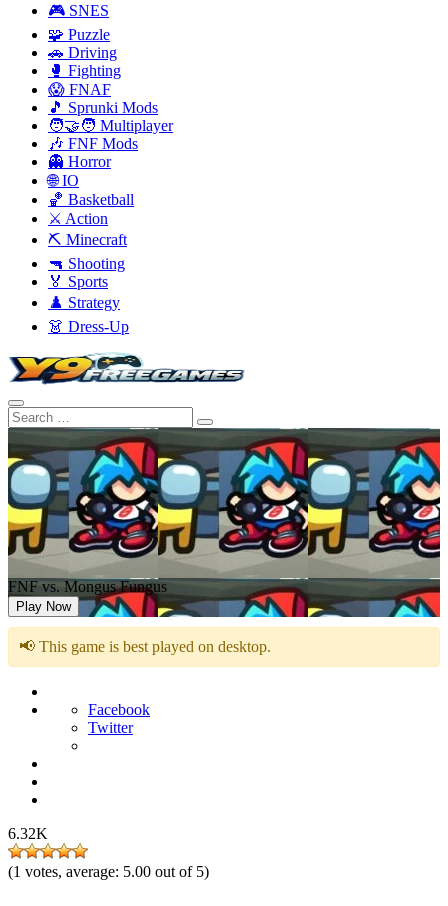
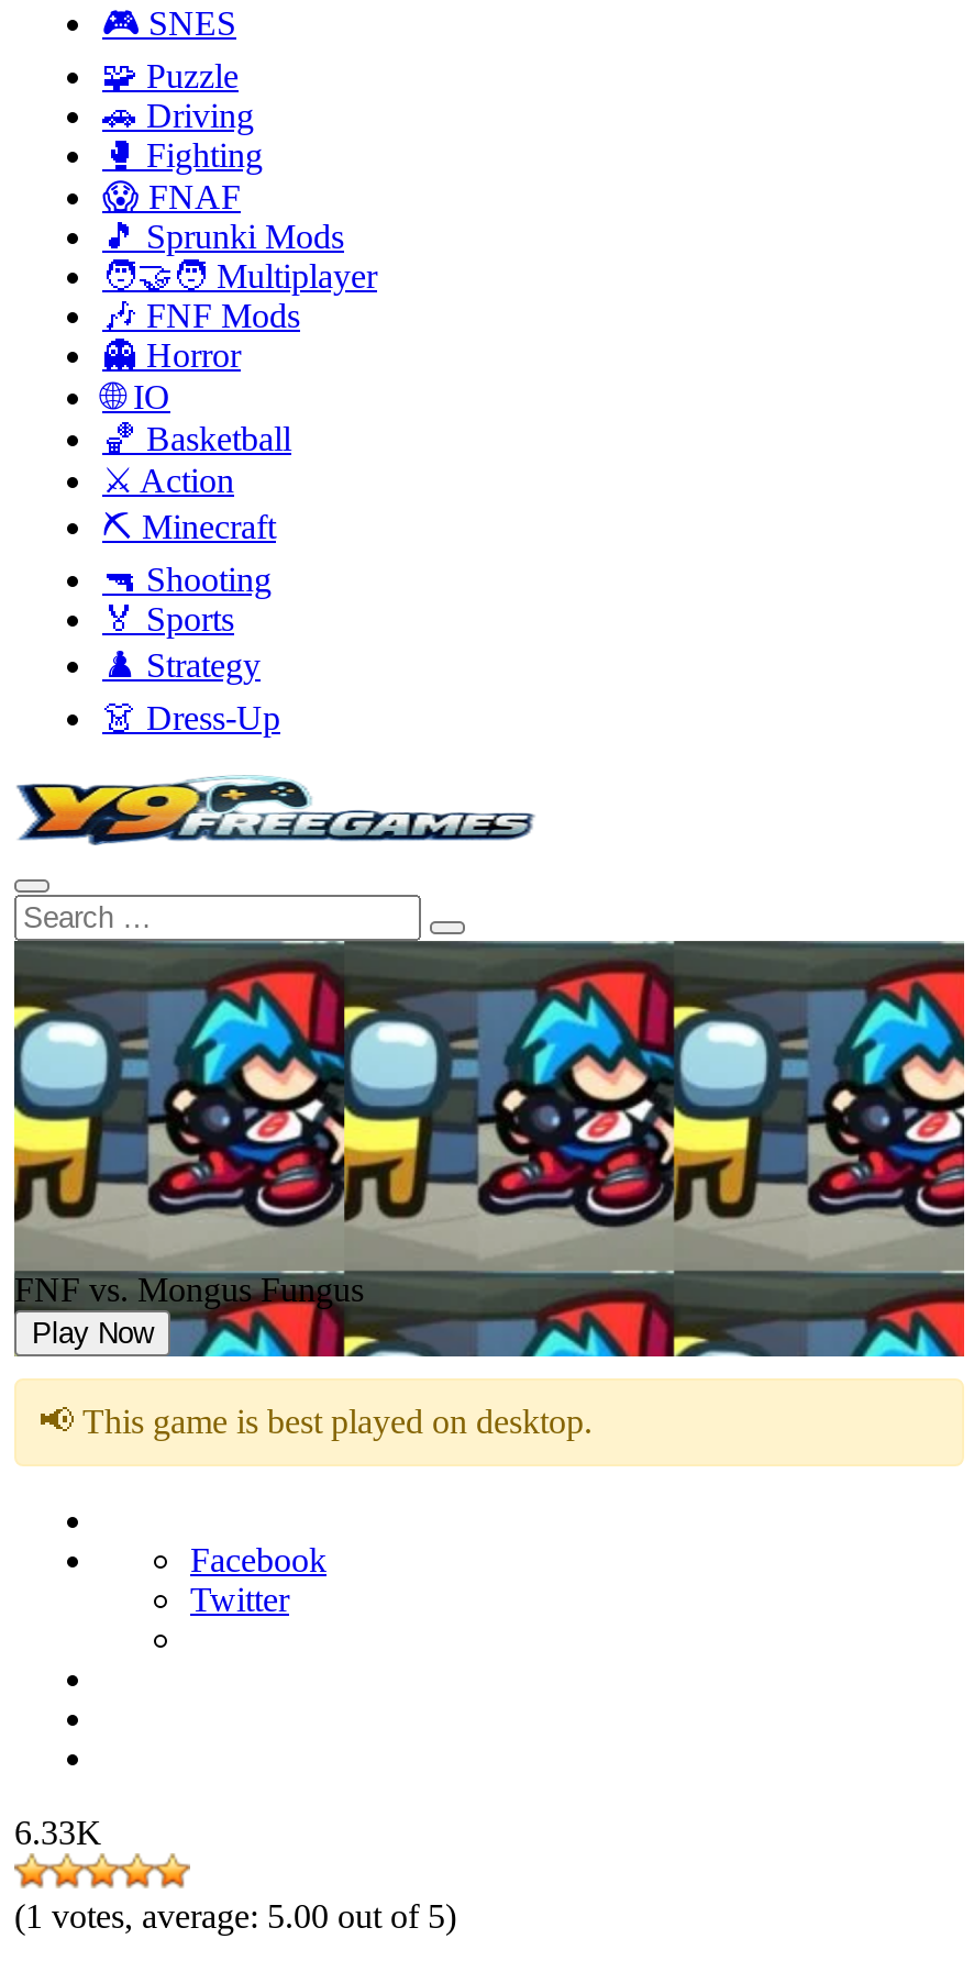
- 6.32K
+ 6.33K
